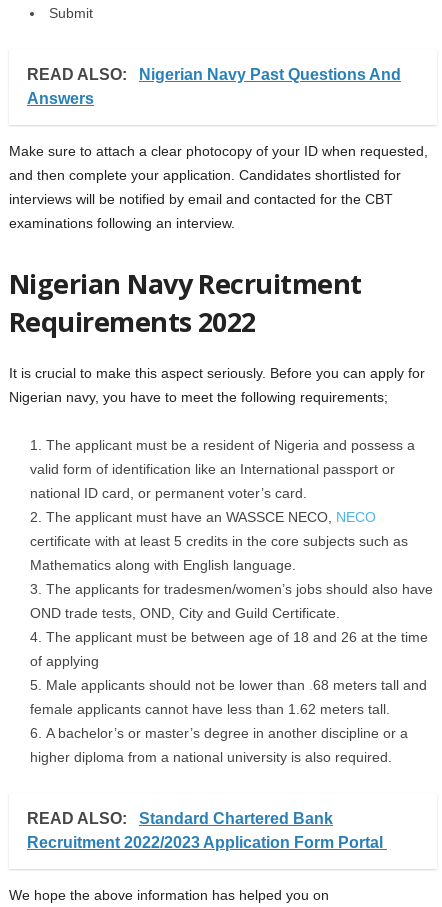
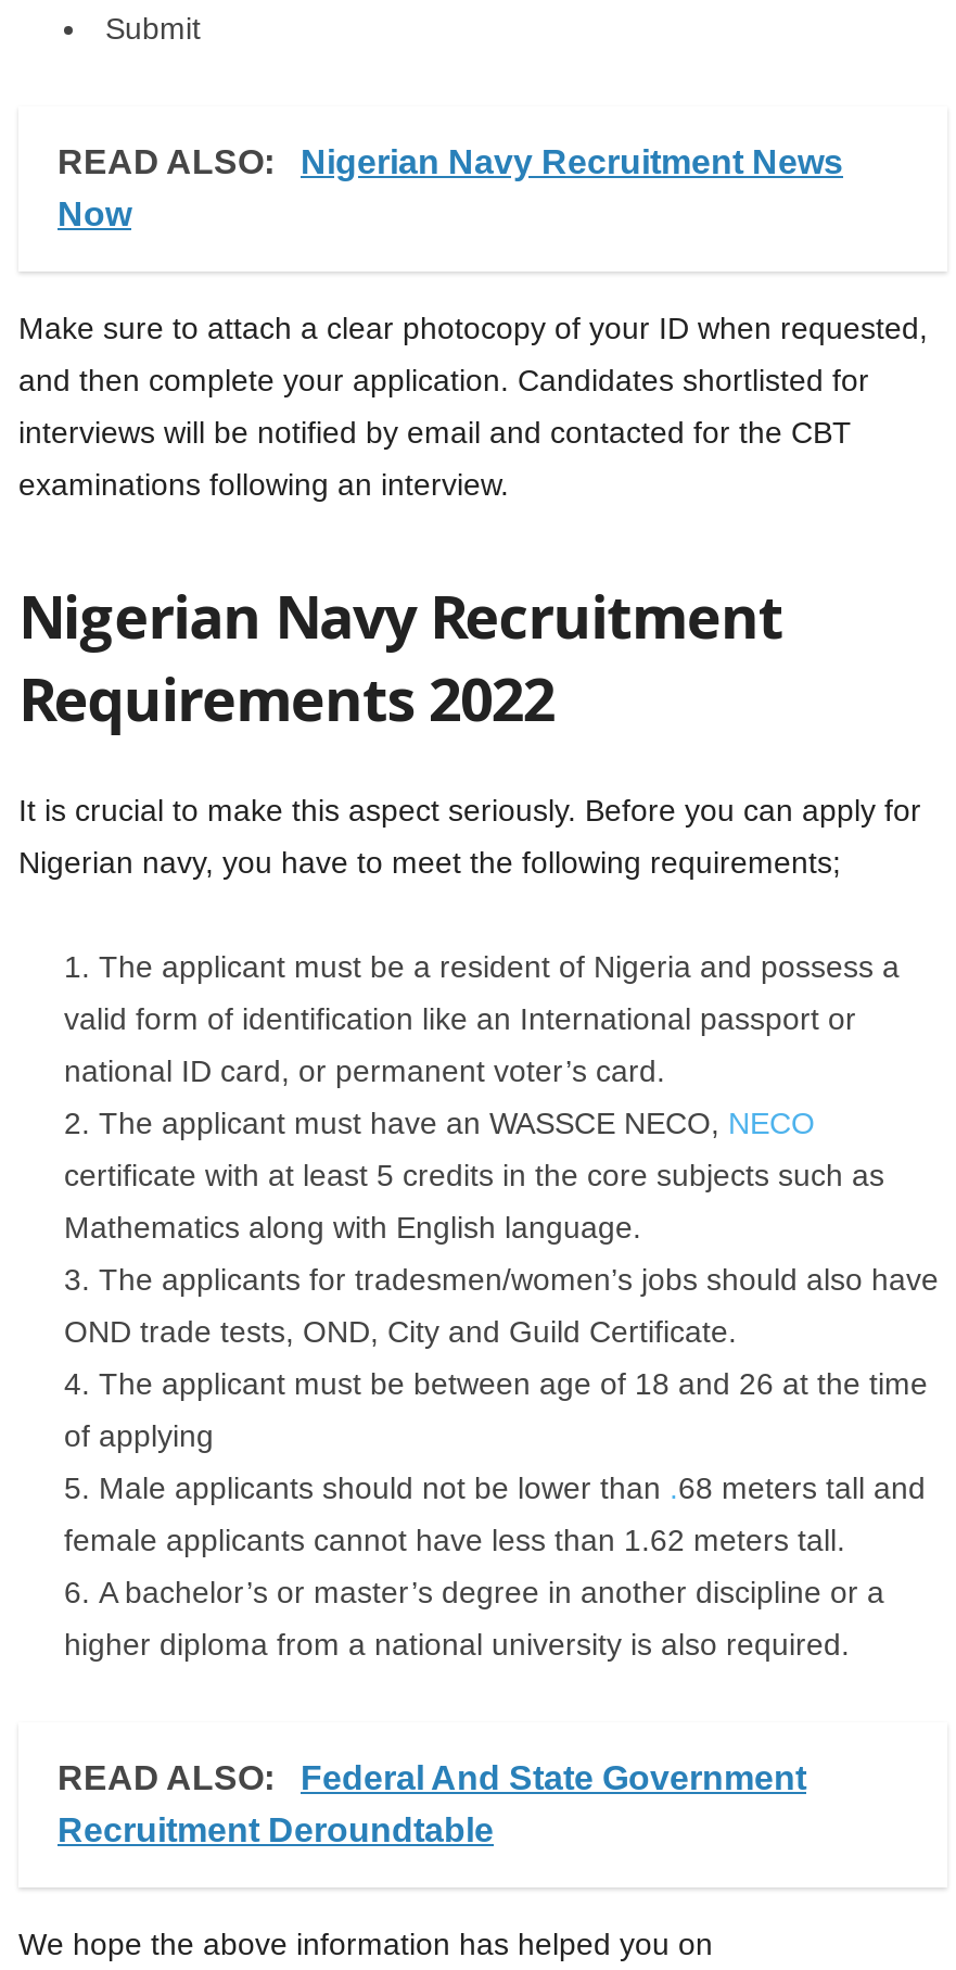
- READ ALSO: Nigerian Navy Past Questions And
- Answers
+ READ ALSO: Nigerian Navy Recruitment News
+ Now

- READ ALSO: Standard Chartered Bank
- Recruitment 2022/2023 Application Form Portal
+ READ ALSO: Federal And State Government
+ Recruitment Deroundtable
